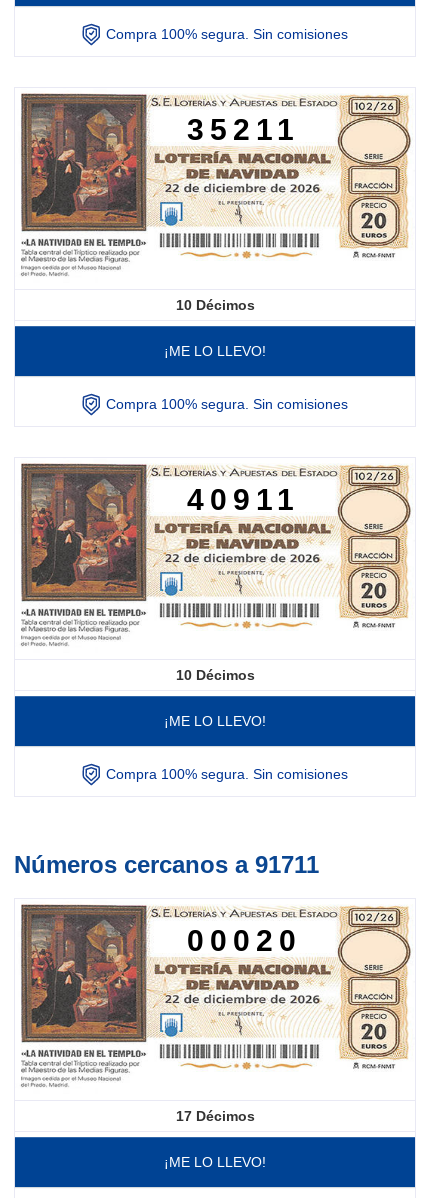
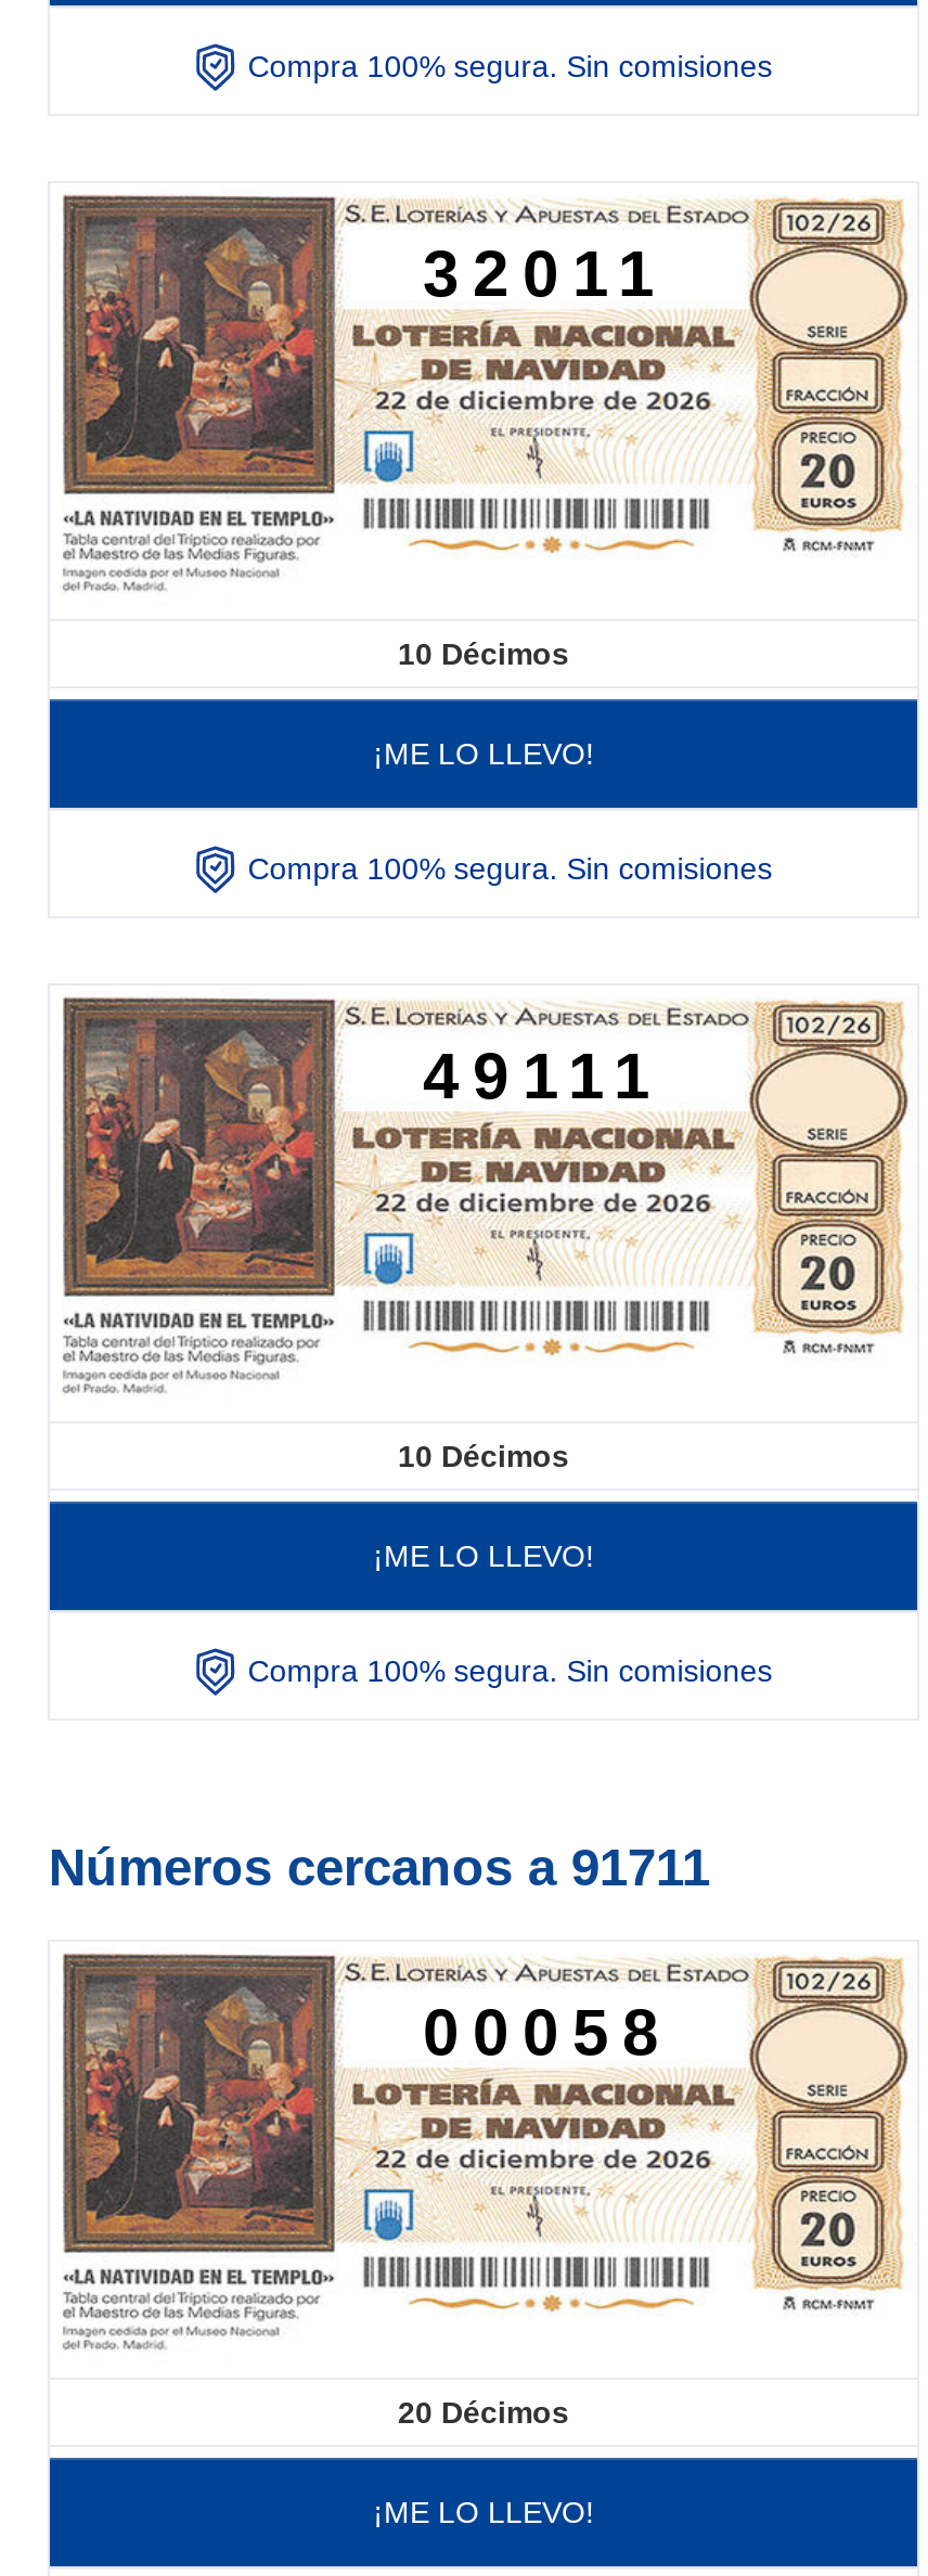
- 35211
+ 32011

- 40911
+ 49111

- 00020
+ 00058

- 17 Décimos
+ 20 Décimos
